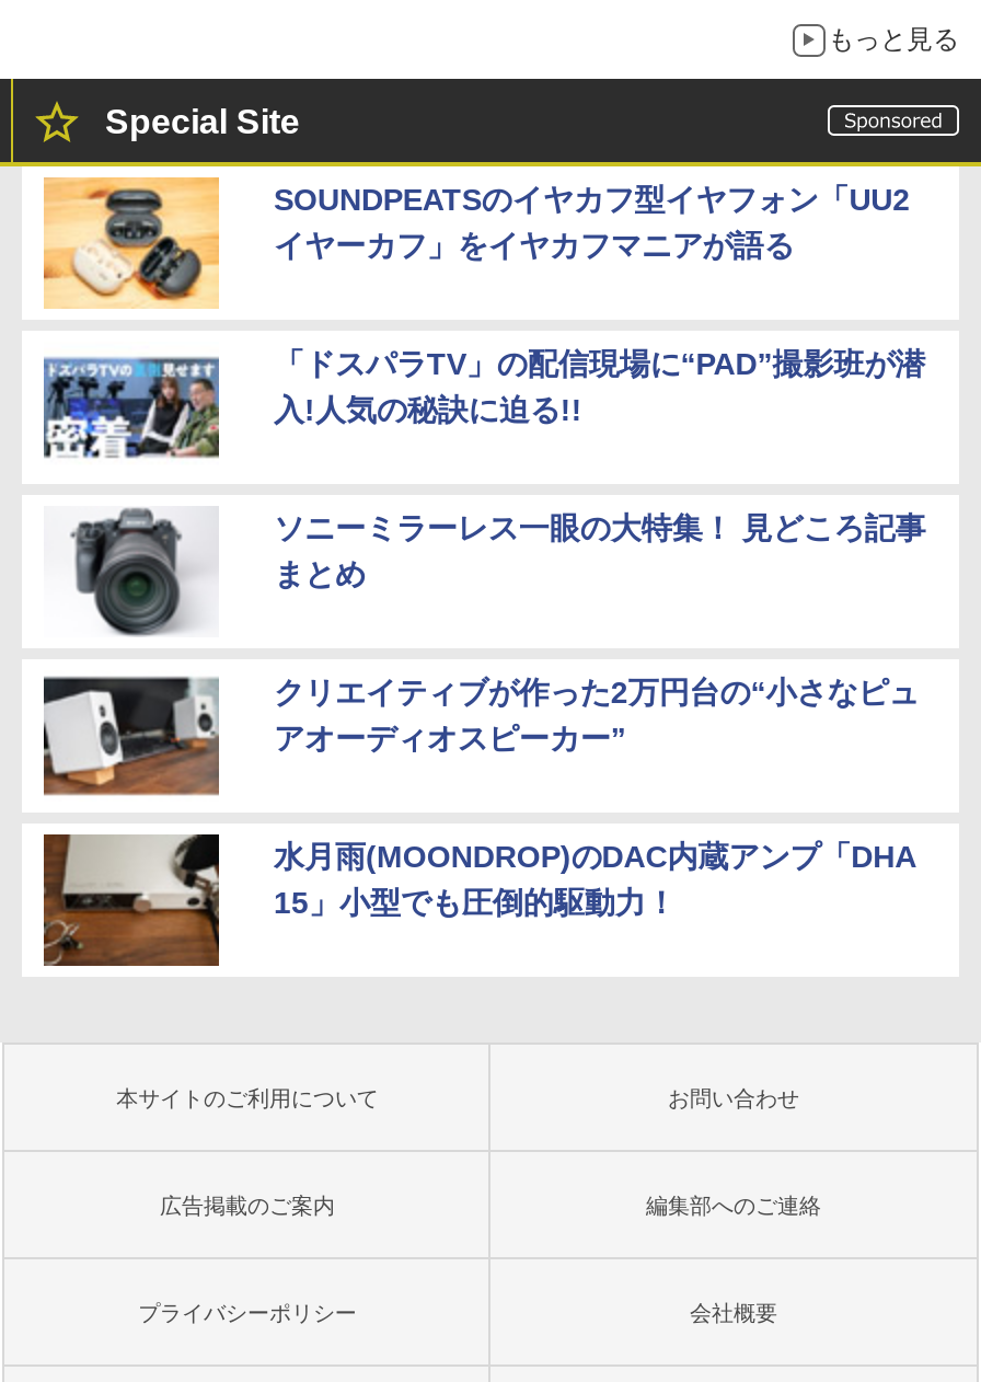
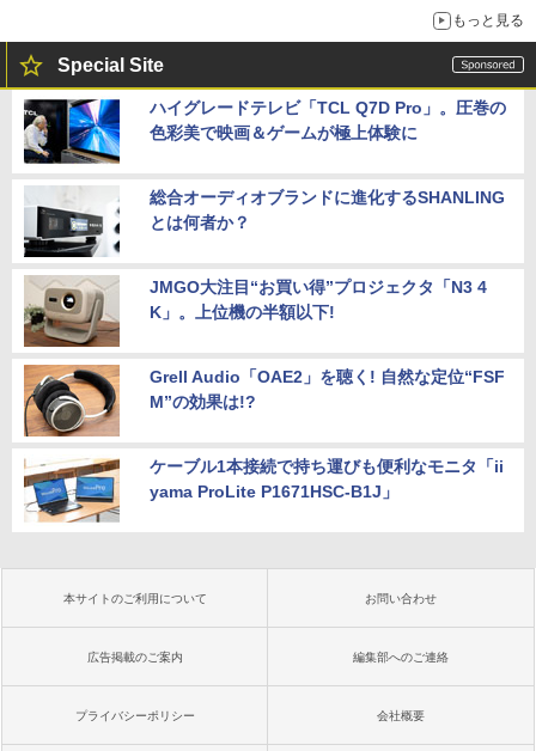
- [image]
- SOUNDPEATSのイヤカフ型イヤフォン「UU2
- イヤーカフ」をイヤカフマニアが語る
+ [image]
+ ハイグレードテレビ「TCL Q7D Pro」。圧巻の
+ 色彩美で映画＆ゲームが極上体験に

- [image]
- 「ドスパラTV」の配信現場に“PAD”撮影班が潜
- 入!人気の秘訣に迫る!!
+ [image]
+ 総合オーディオブランドに進化するSHANLING
+ とは何者か？

- [image]
- ソニーミラーレス一眼の大特集！ 見どころ記事
- まとめ
+ [image]
+ JMGO大注目“お買い得”プロジェクタ「N3 4
+ K」。上位機の半額以下!

- [image]
- クリエイティブが作った2万円台の“小さなピュ
- アオーディオスピーカー”
+ [image]
+ Grell Audio「OAE2」を聴く! 自然な定位“FSF
+ M”の効果は!?

- [image]
- 水月雨(MOONDROP)のDAC内蔵アンプ「DHA
- 15」小型でも圧倒的駆動力！
+ [image]
+ ケーブル1本接続で持ち運びも便利なモニタ「ii
+ yama ProLite P1671HSC-B1J」
